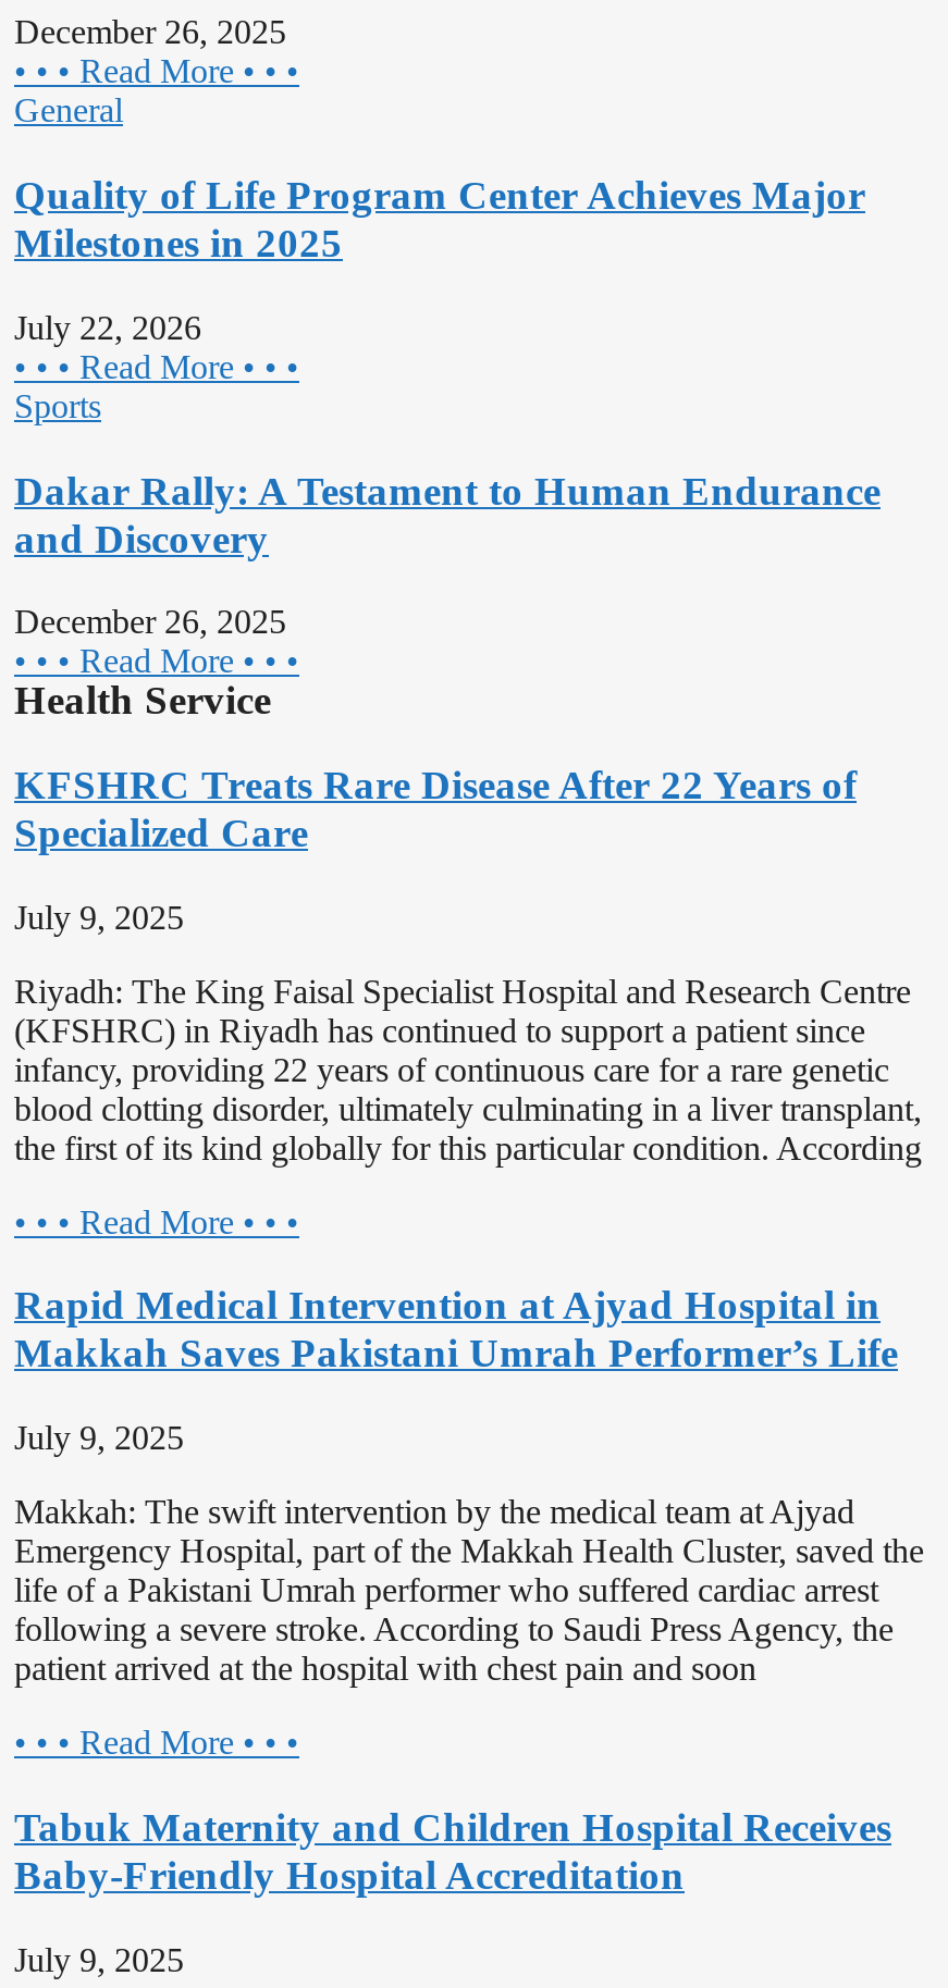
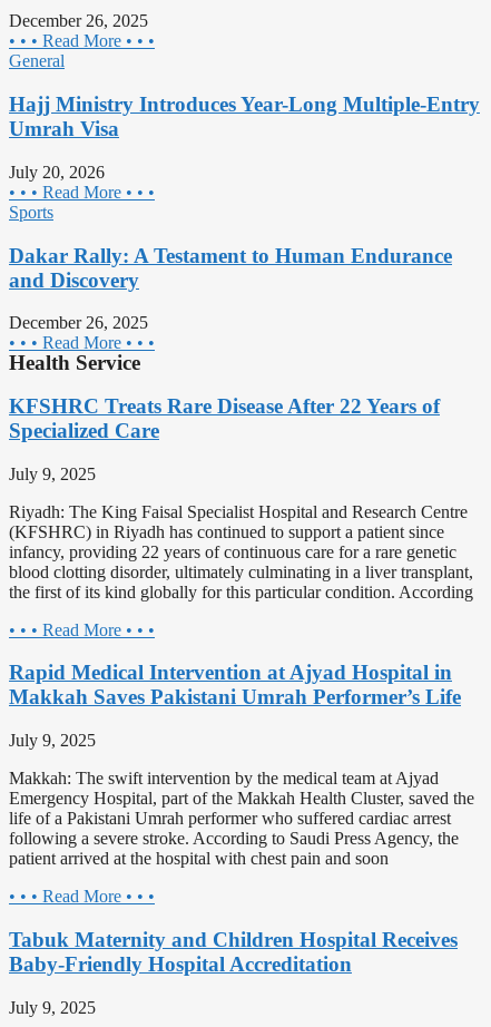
- Quality of Life Program Center Achieves Major
- Milestones in 2025
+ Hajj Ministry Introduces Year-Long Multiple-Entry
+ Umrah Visa

- July 22, 2026
+ July 20, 2026
